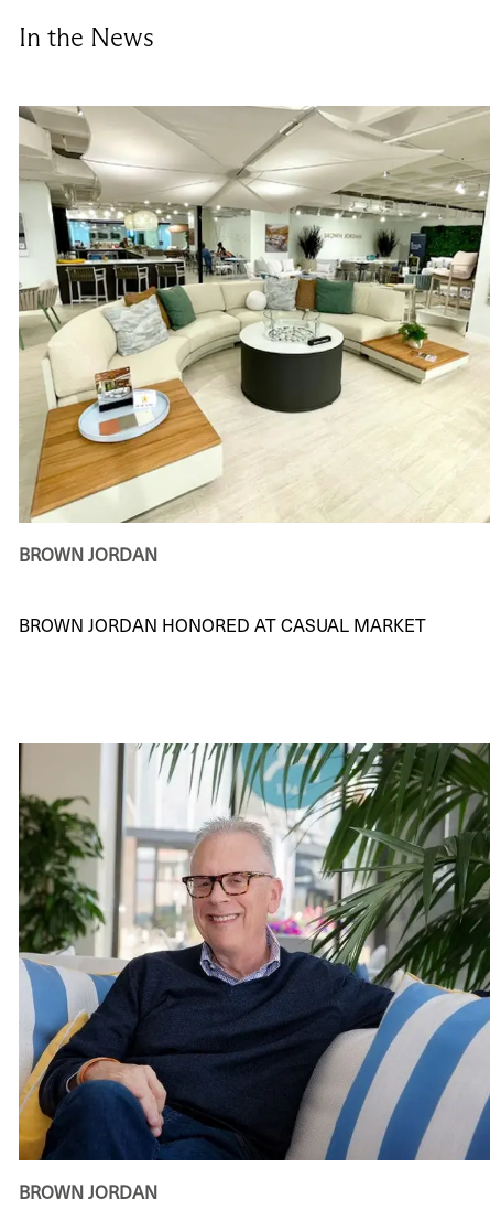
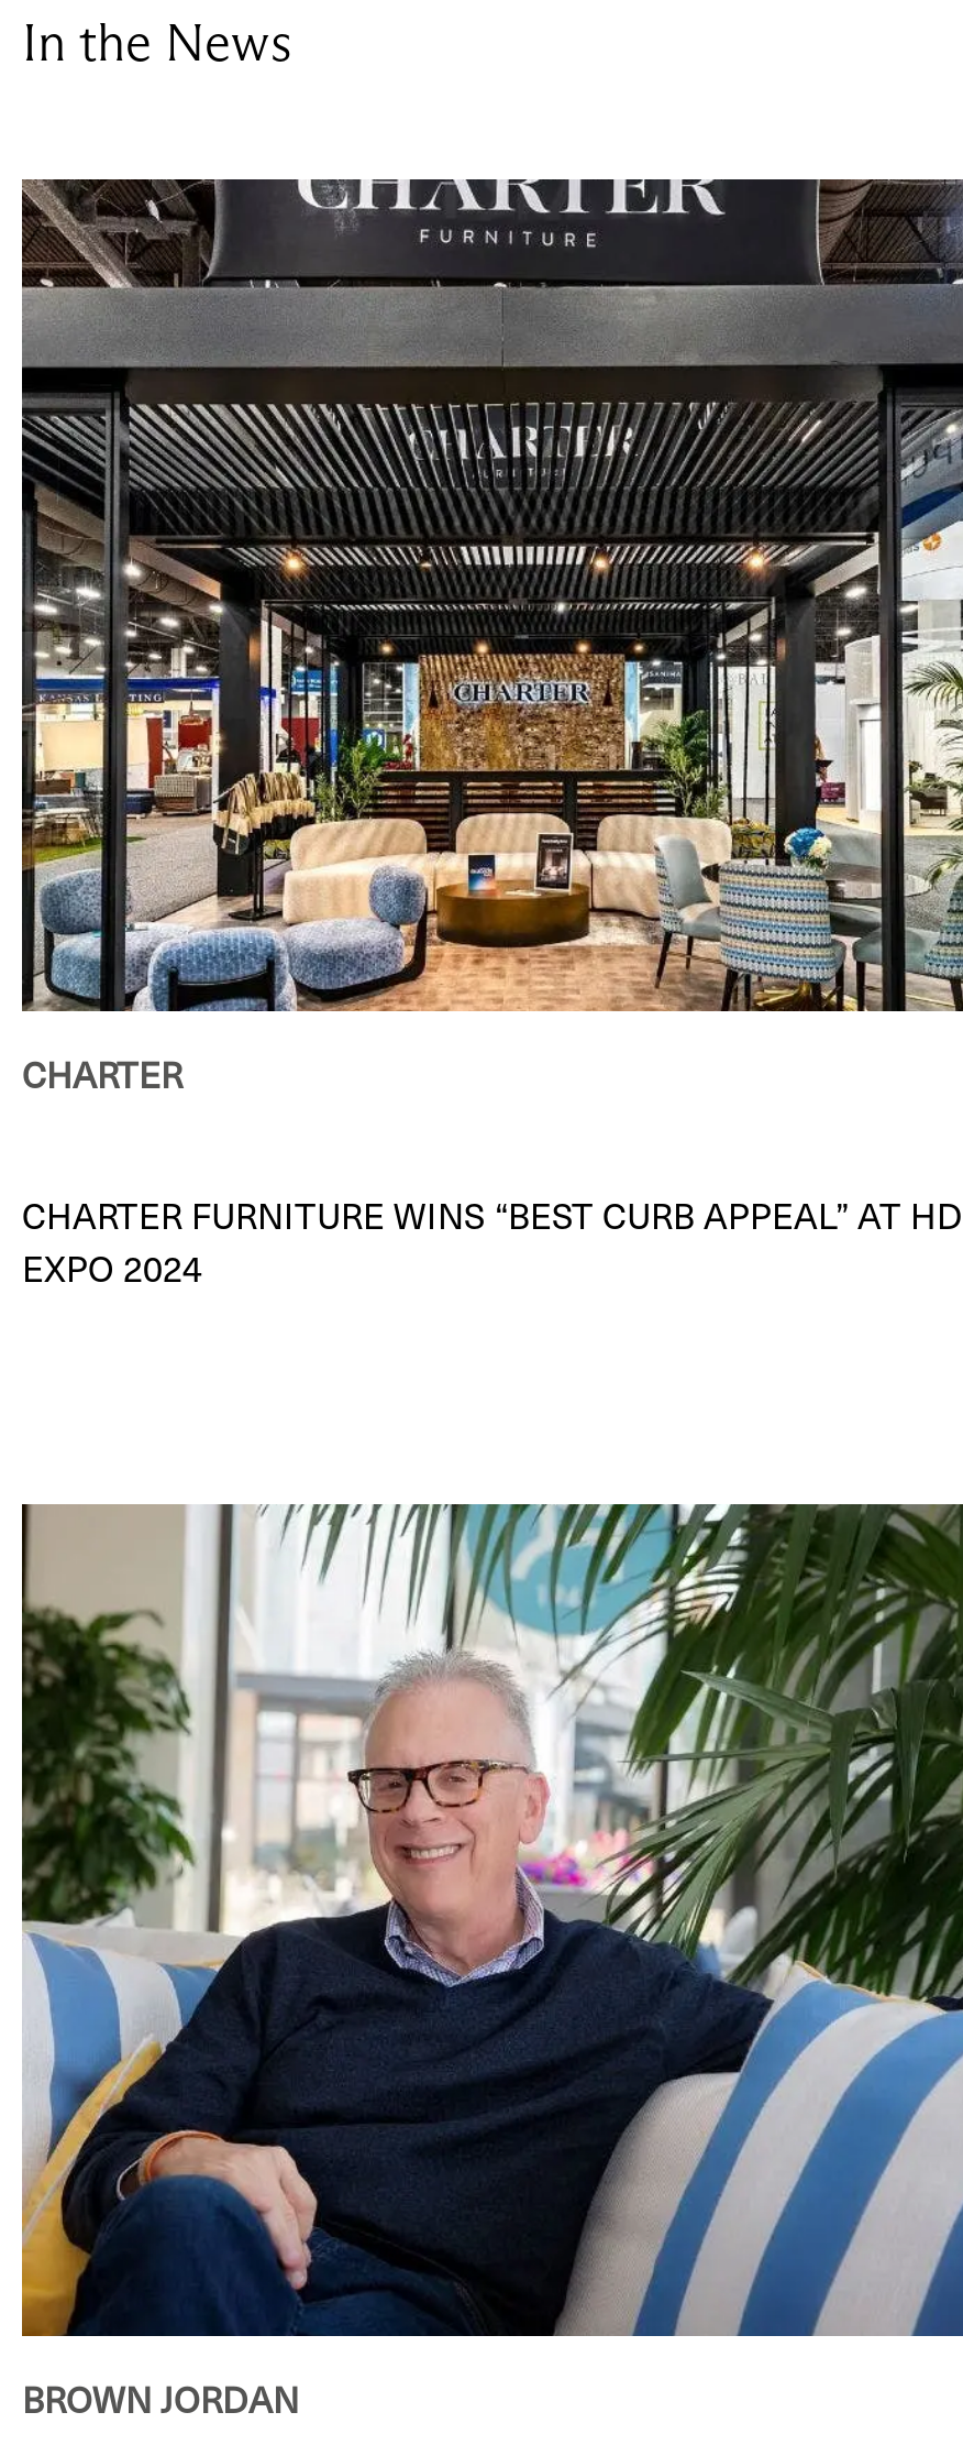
- [image]
- BROWN JORDAN
+ [image]
+ CHARTER

- BROWN JORDAN HONORED AT CASUAL MARKET
+ CHARTER FURNITURE WINS “BEST CURB APPEAL” AT HD
+ EXPO 2024
